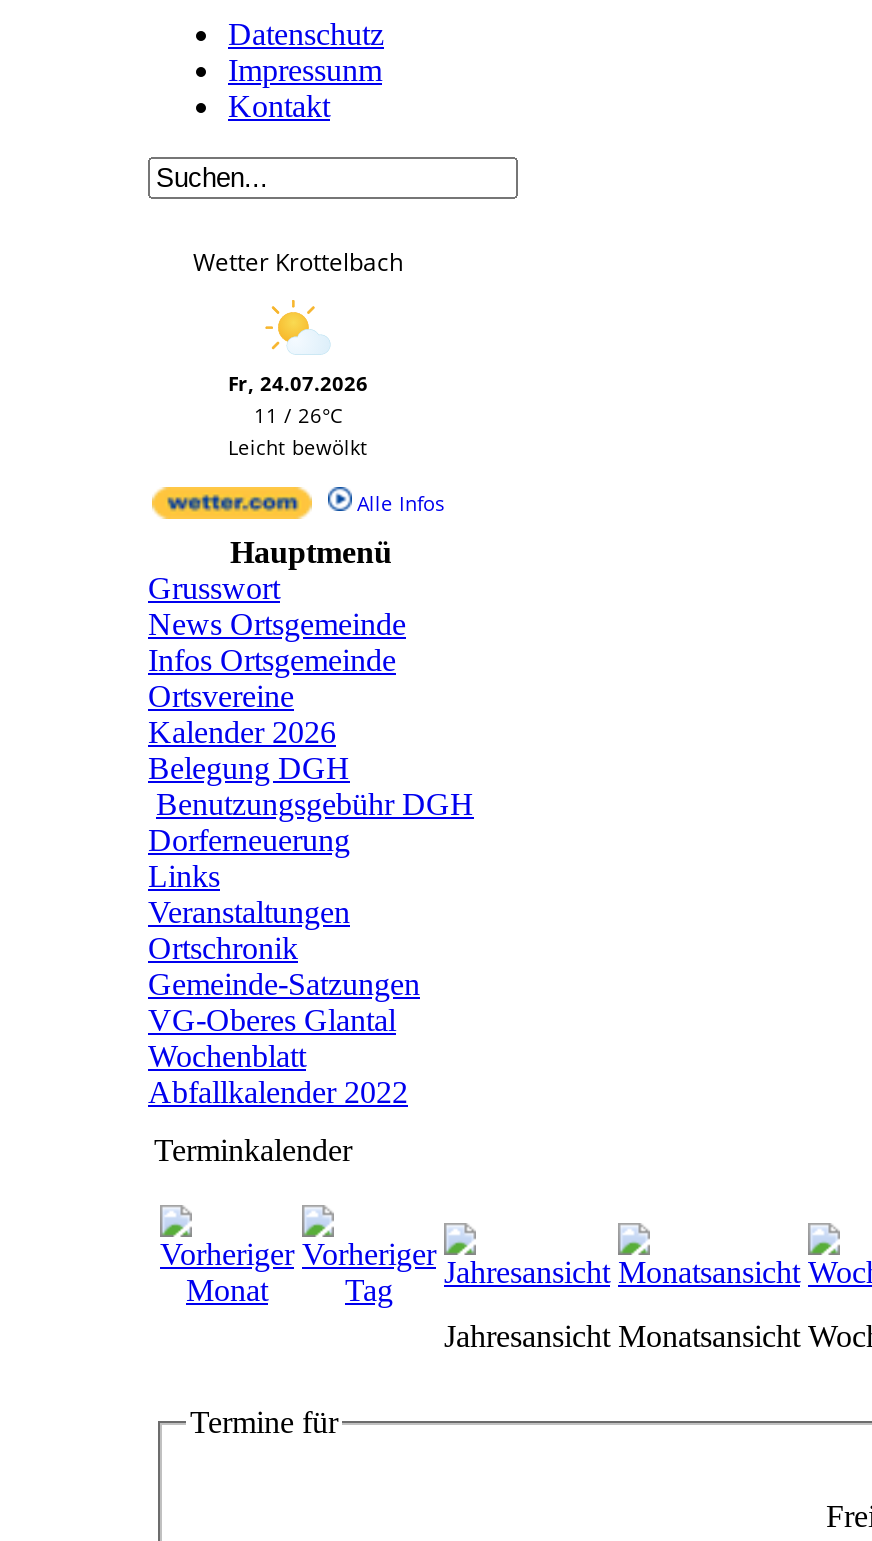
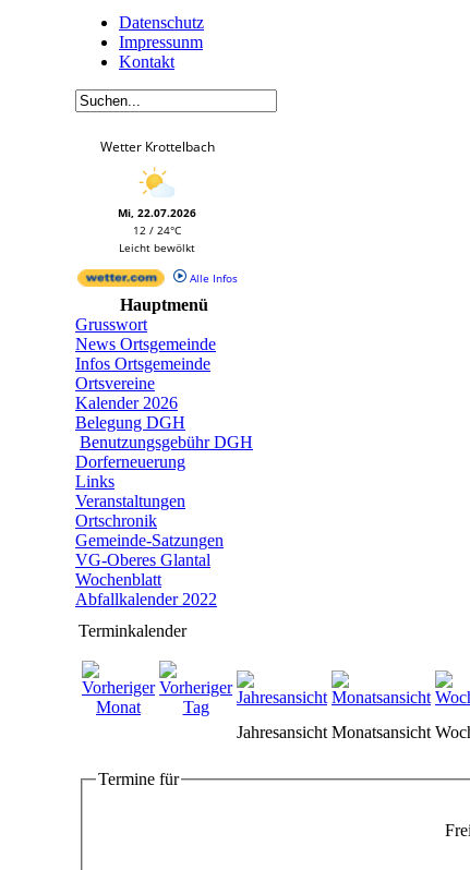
- Fr, 24.07.2026
- 11 / 26°C
+ Mi, 22.07.2026
+ 12 / 24°C
